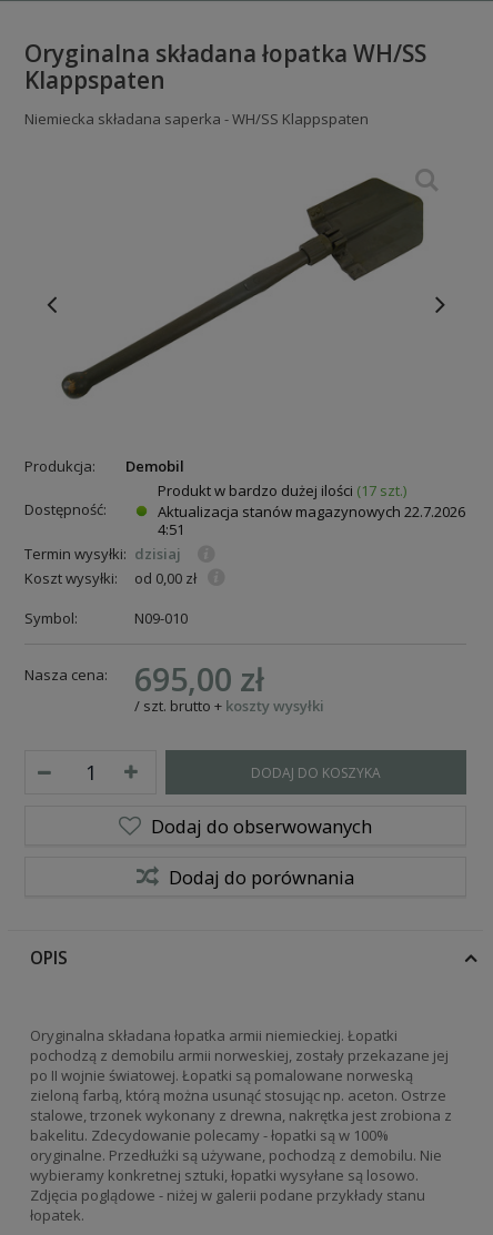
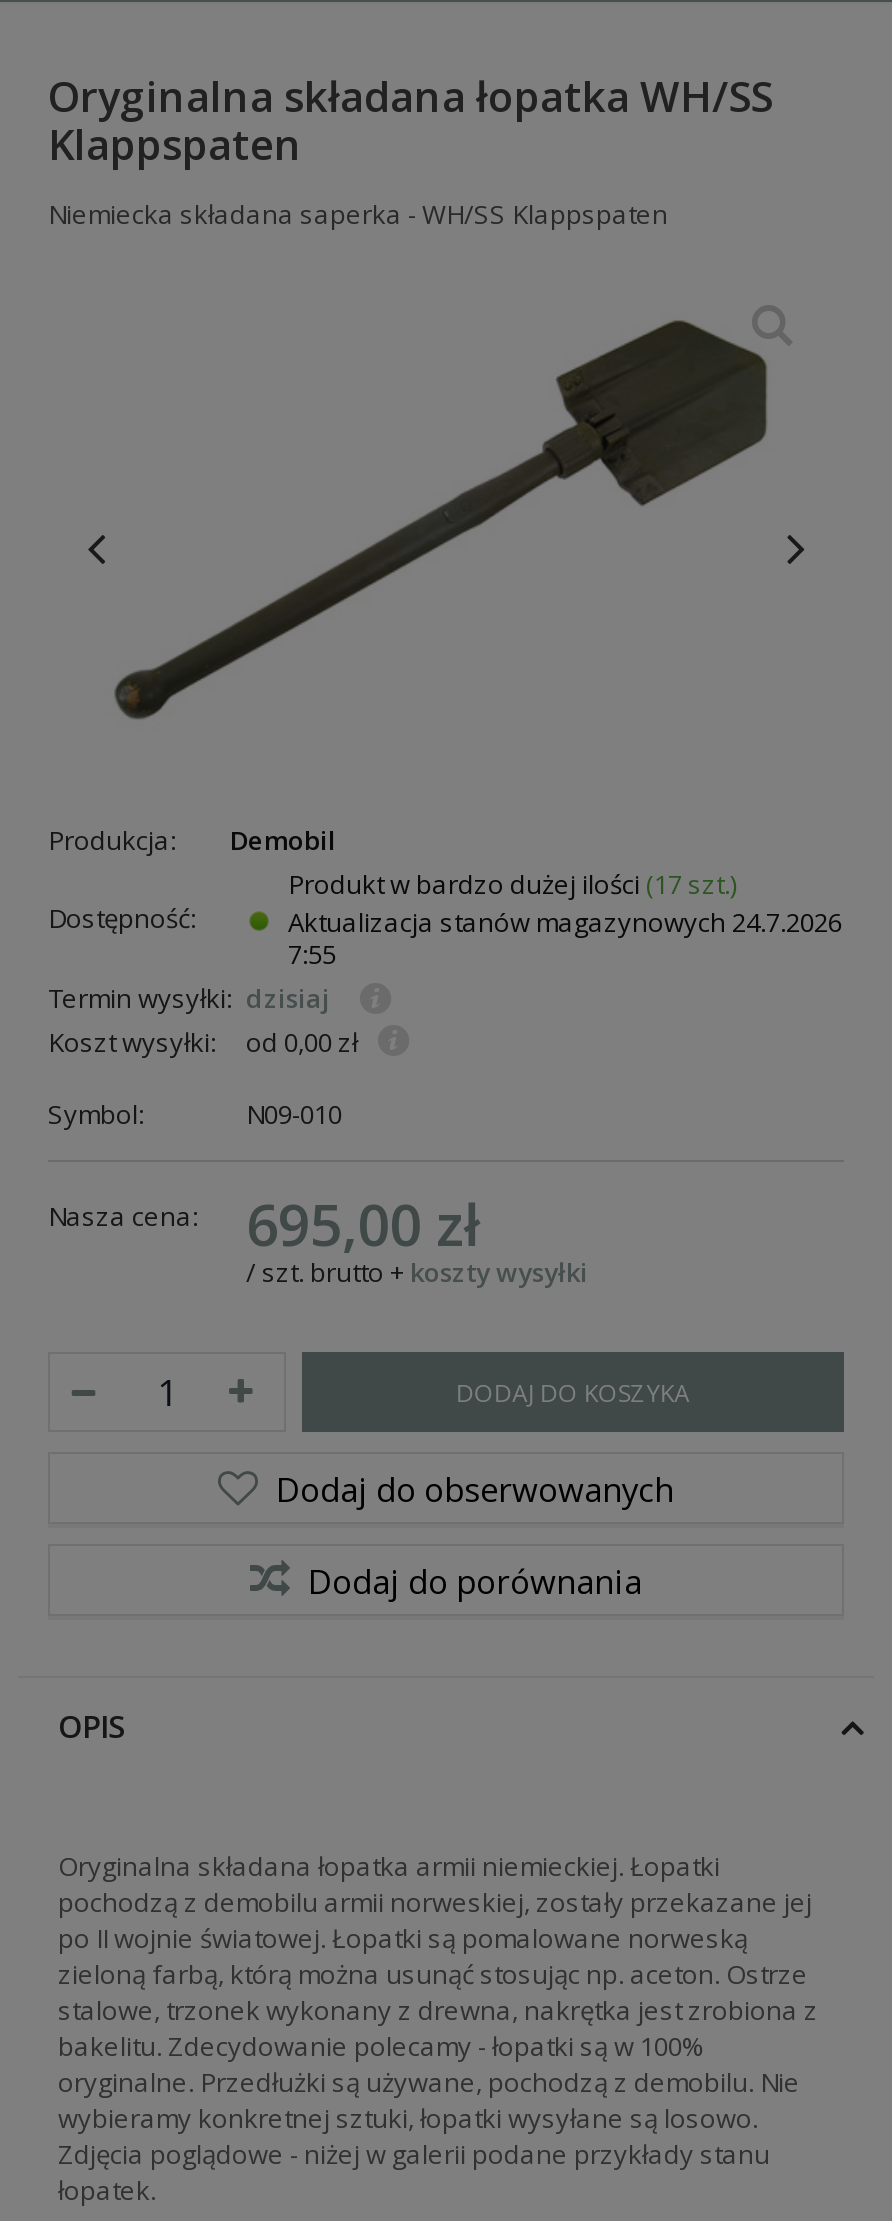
- Aktualizacja stanów magazynowych 22.7.2026
+ Aktualizacja stanów magazynowych 24.7.2026

- 4:51
+ 7:55
